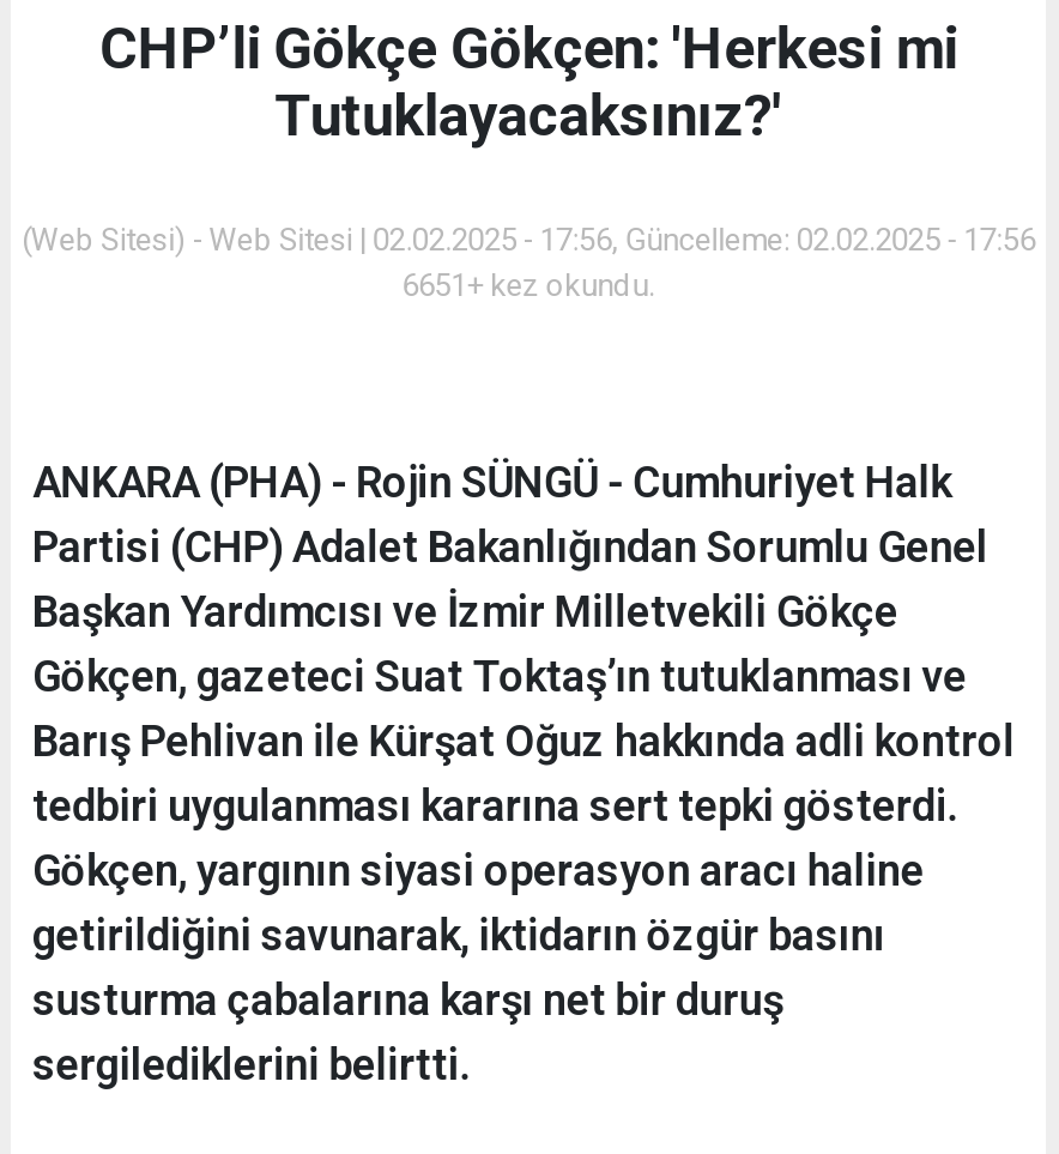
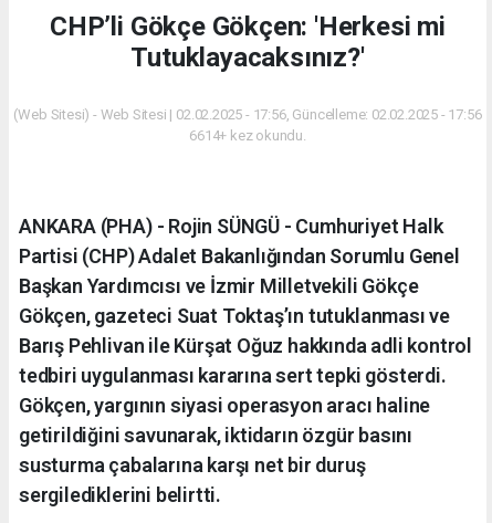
- 6651+ kez okundu.
+ 6614+ kez okundu.
